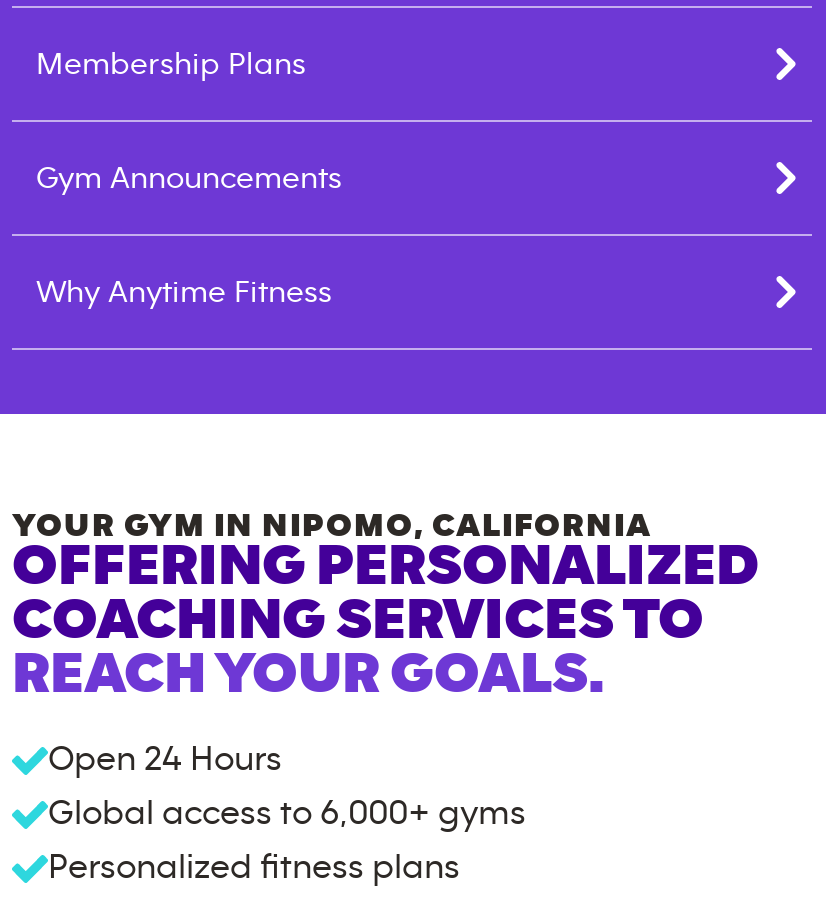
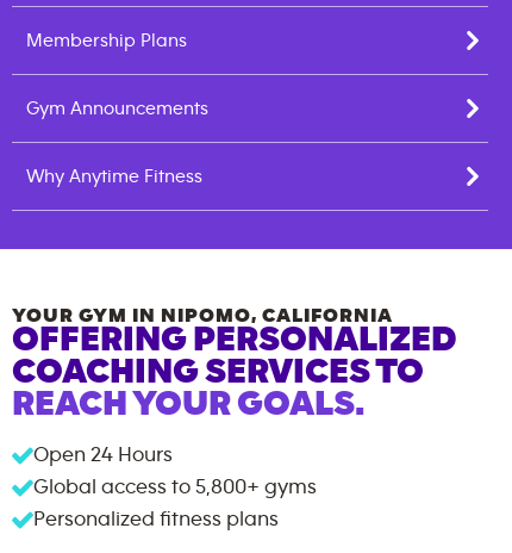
- Global access to 6,000+ gyms
+ Global access to 5,800+ gyms
